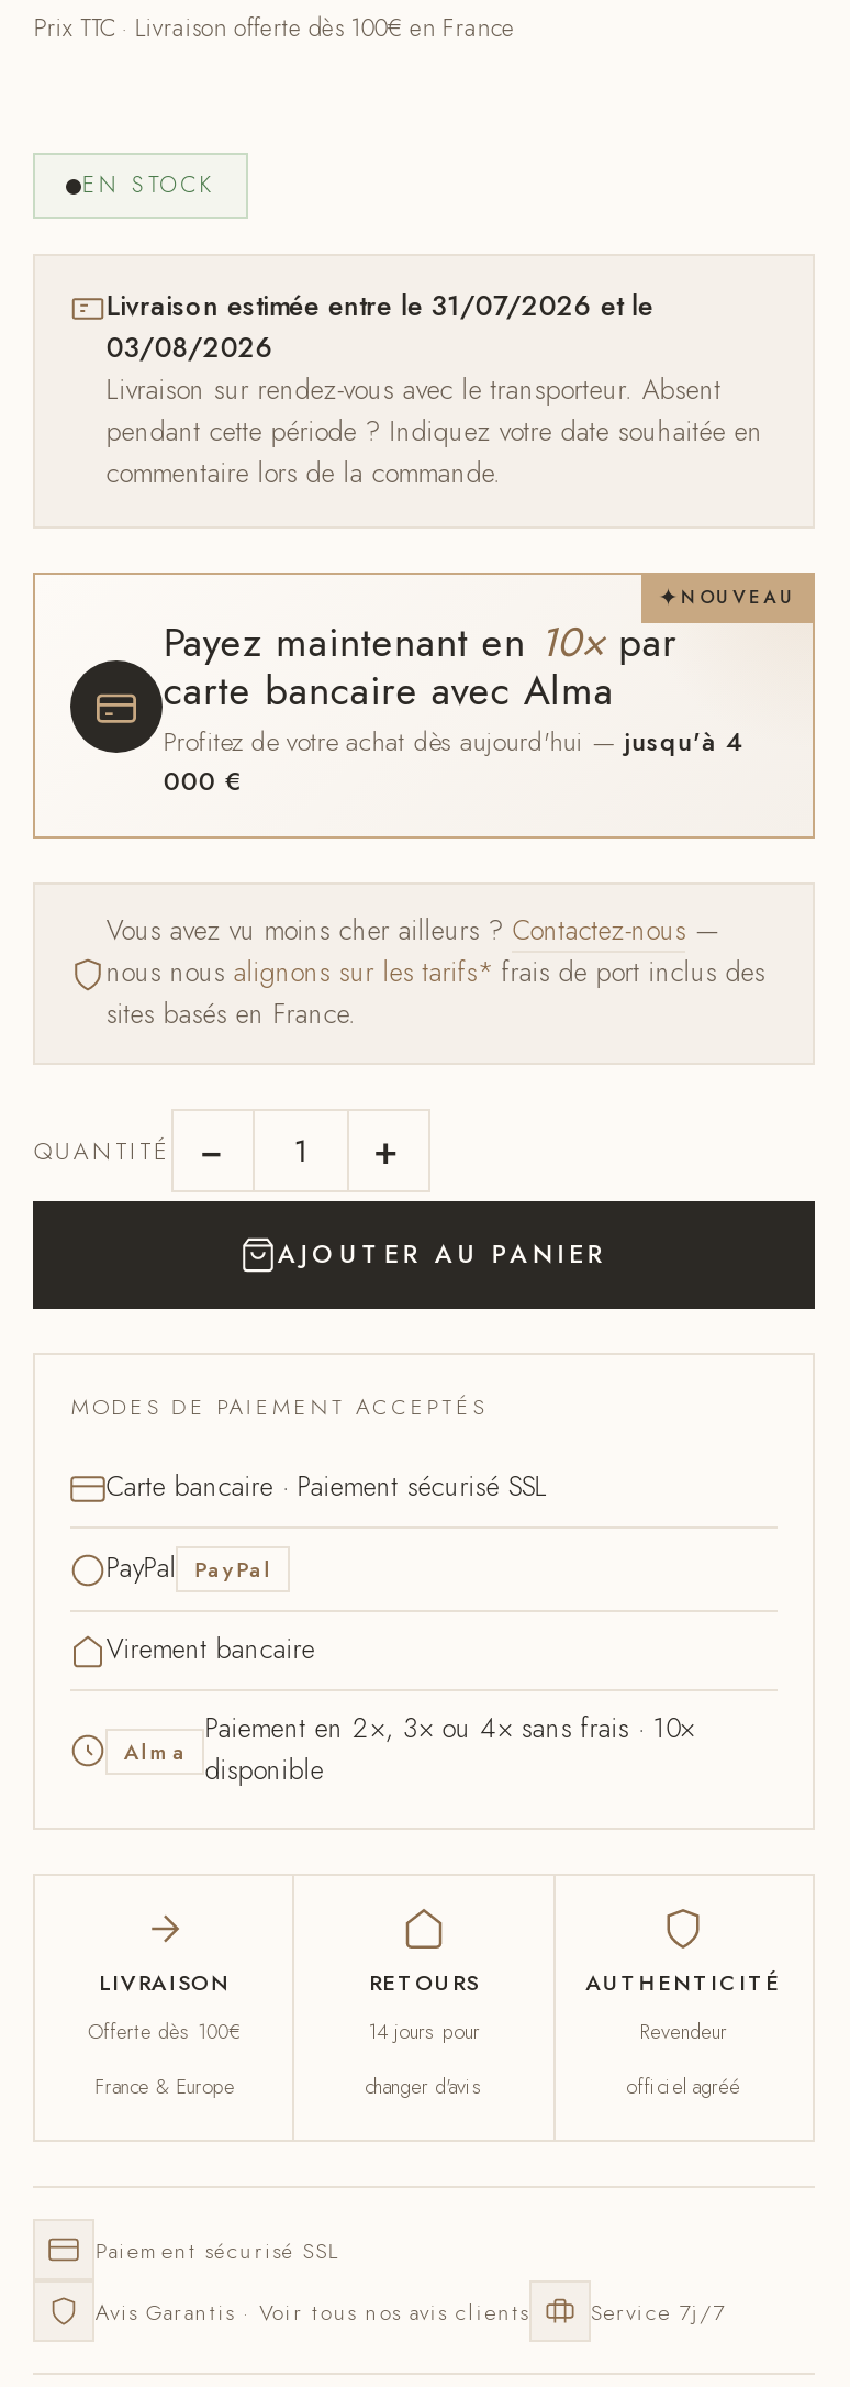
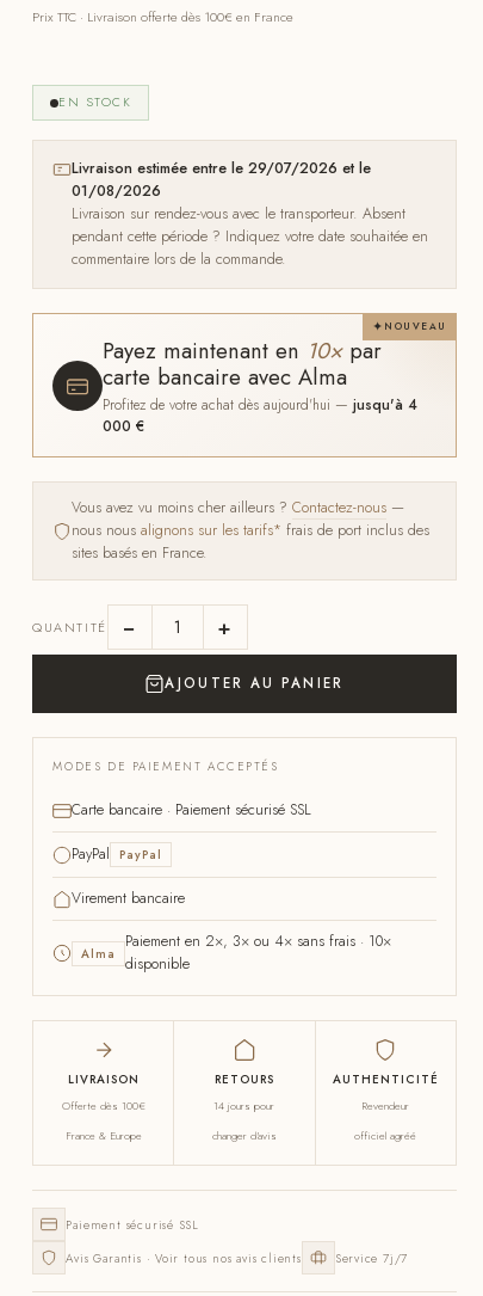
- Livraison estimée entre le 31/07/2026 et le
+ Livraison estimée entre le 29/07/2026 et le

- 03/08/2026
+ 01/08/2026
